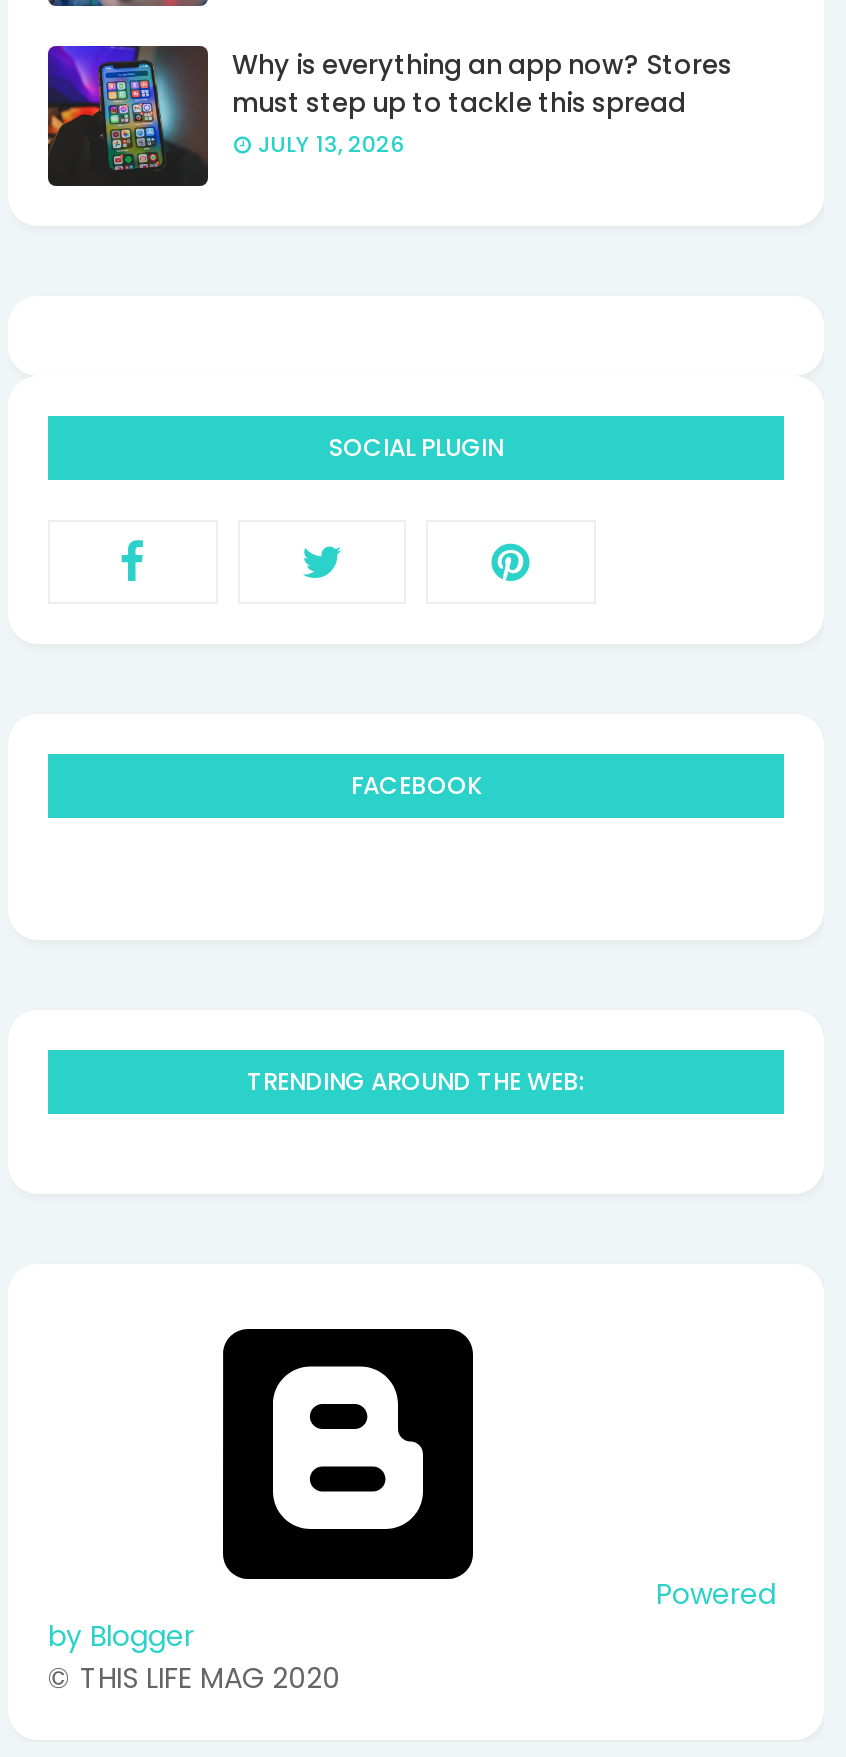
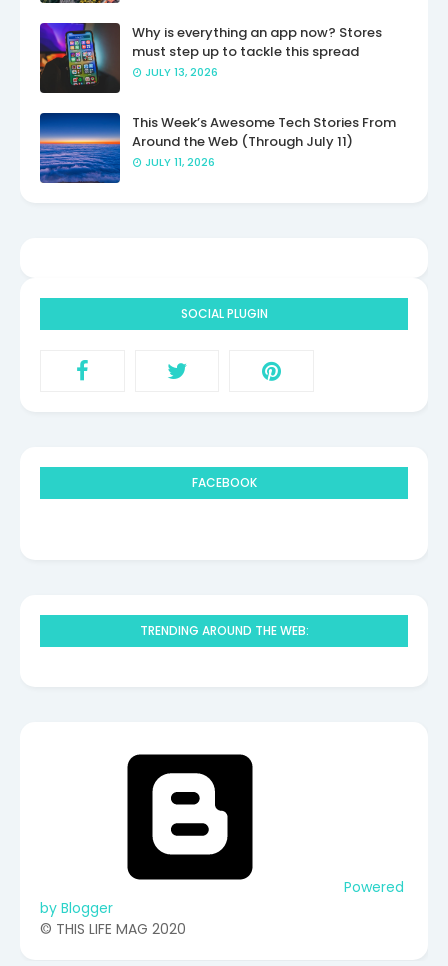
+ [image]
+ This Week’s Awesome Tech Stories From
+ Around the Web (Through July 11)
+ JULY 11, 2026
